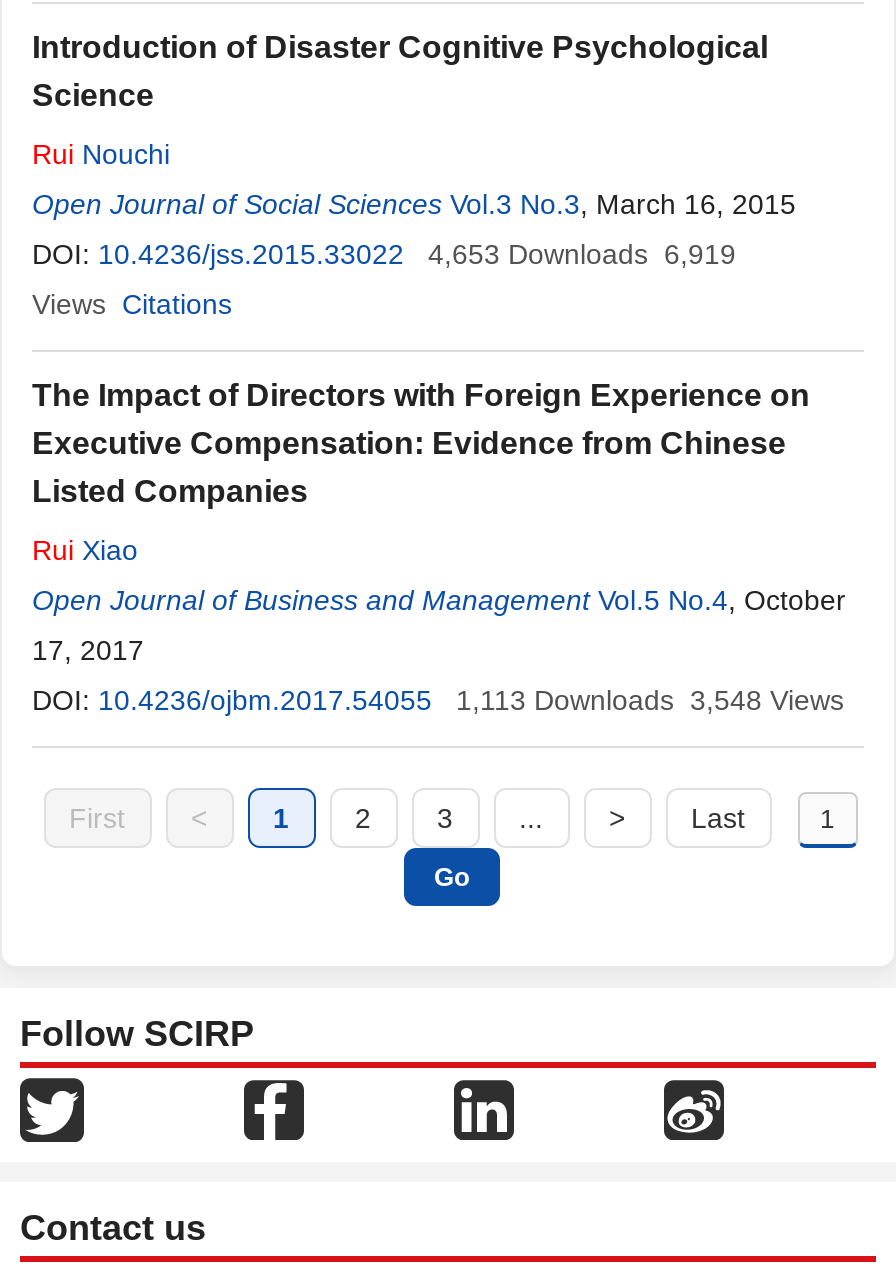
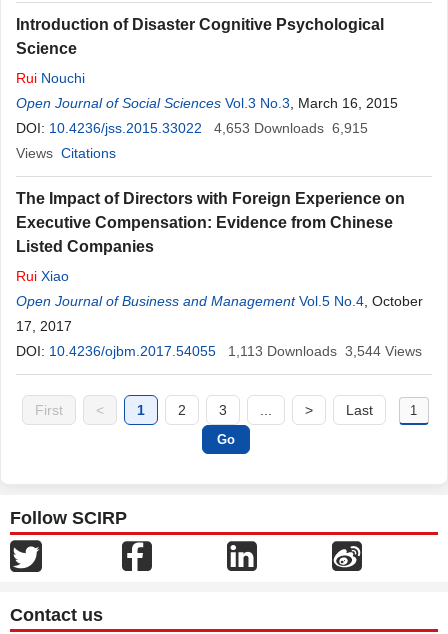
- DOI: 10.4236/jss.2015.33022 4,653 Downloads 6,919
+ DOI: 10.4236/jss.2015.33022 4,653 Downloads 6,915

- 1,113 Downloads 3,548 Views
+ 1,113 Downloads 3,544 Views
